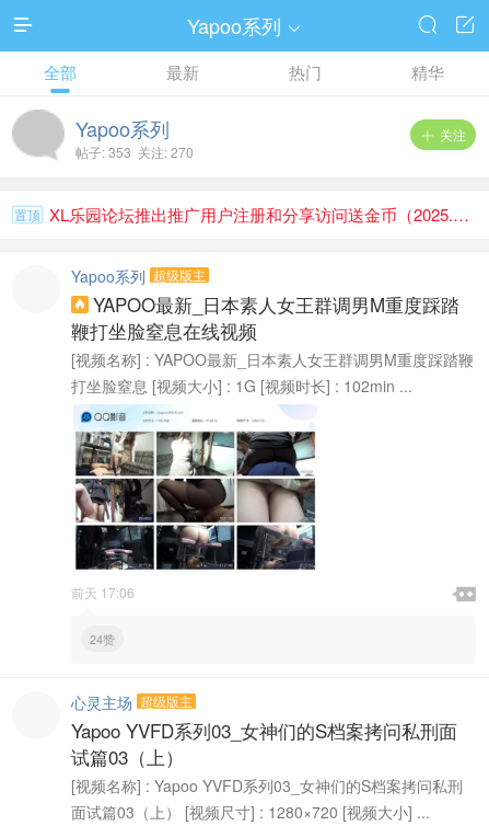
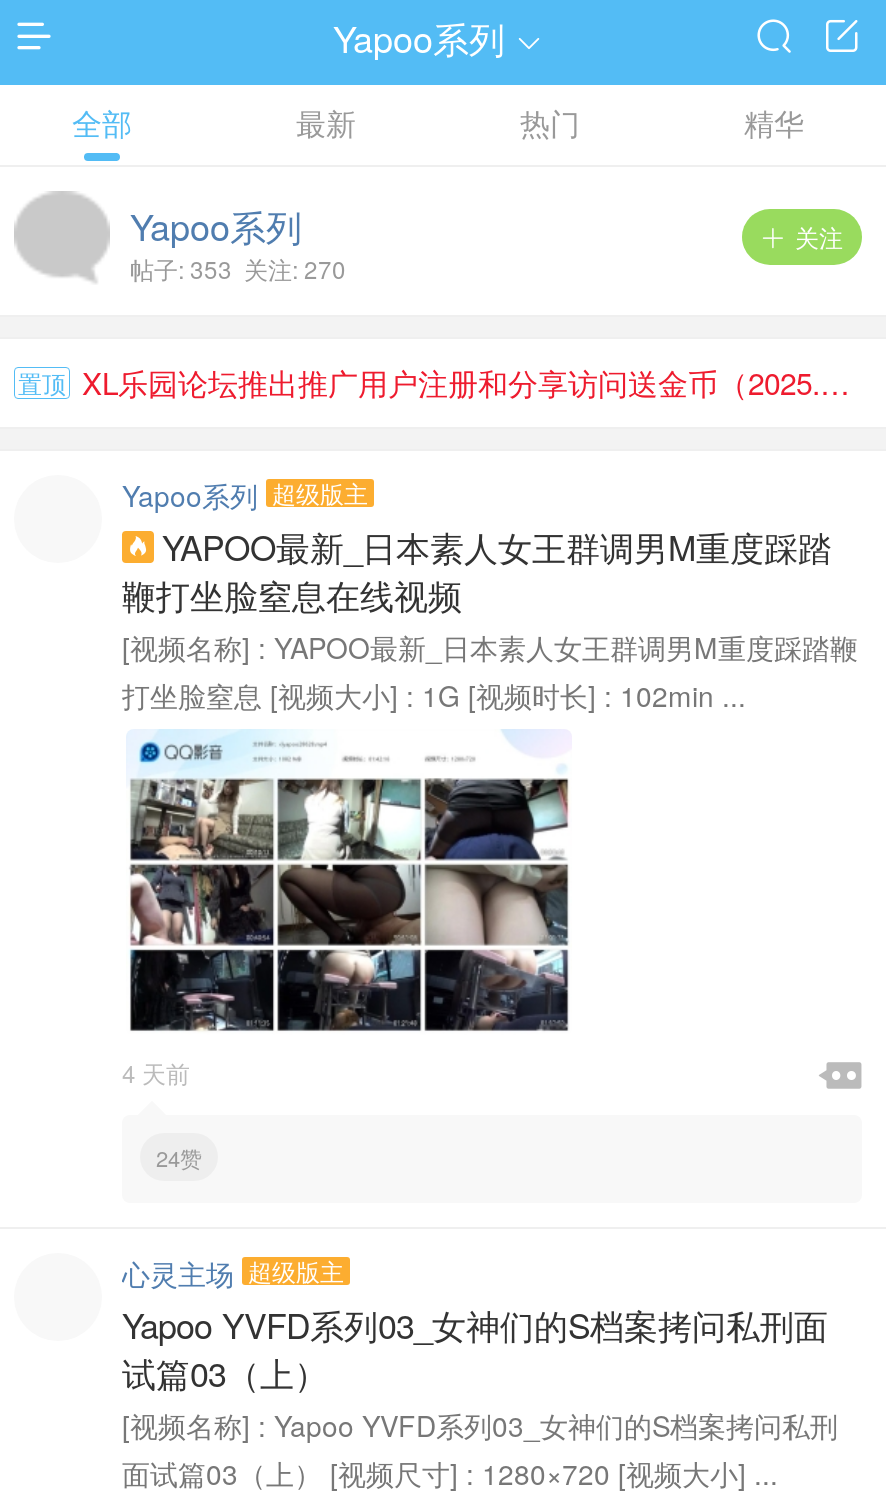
- 前天 17:06
+ 4 天前
